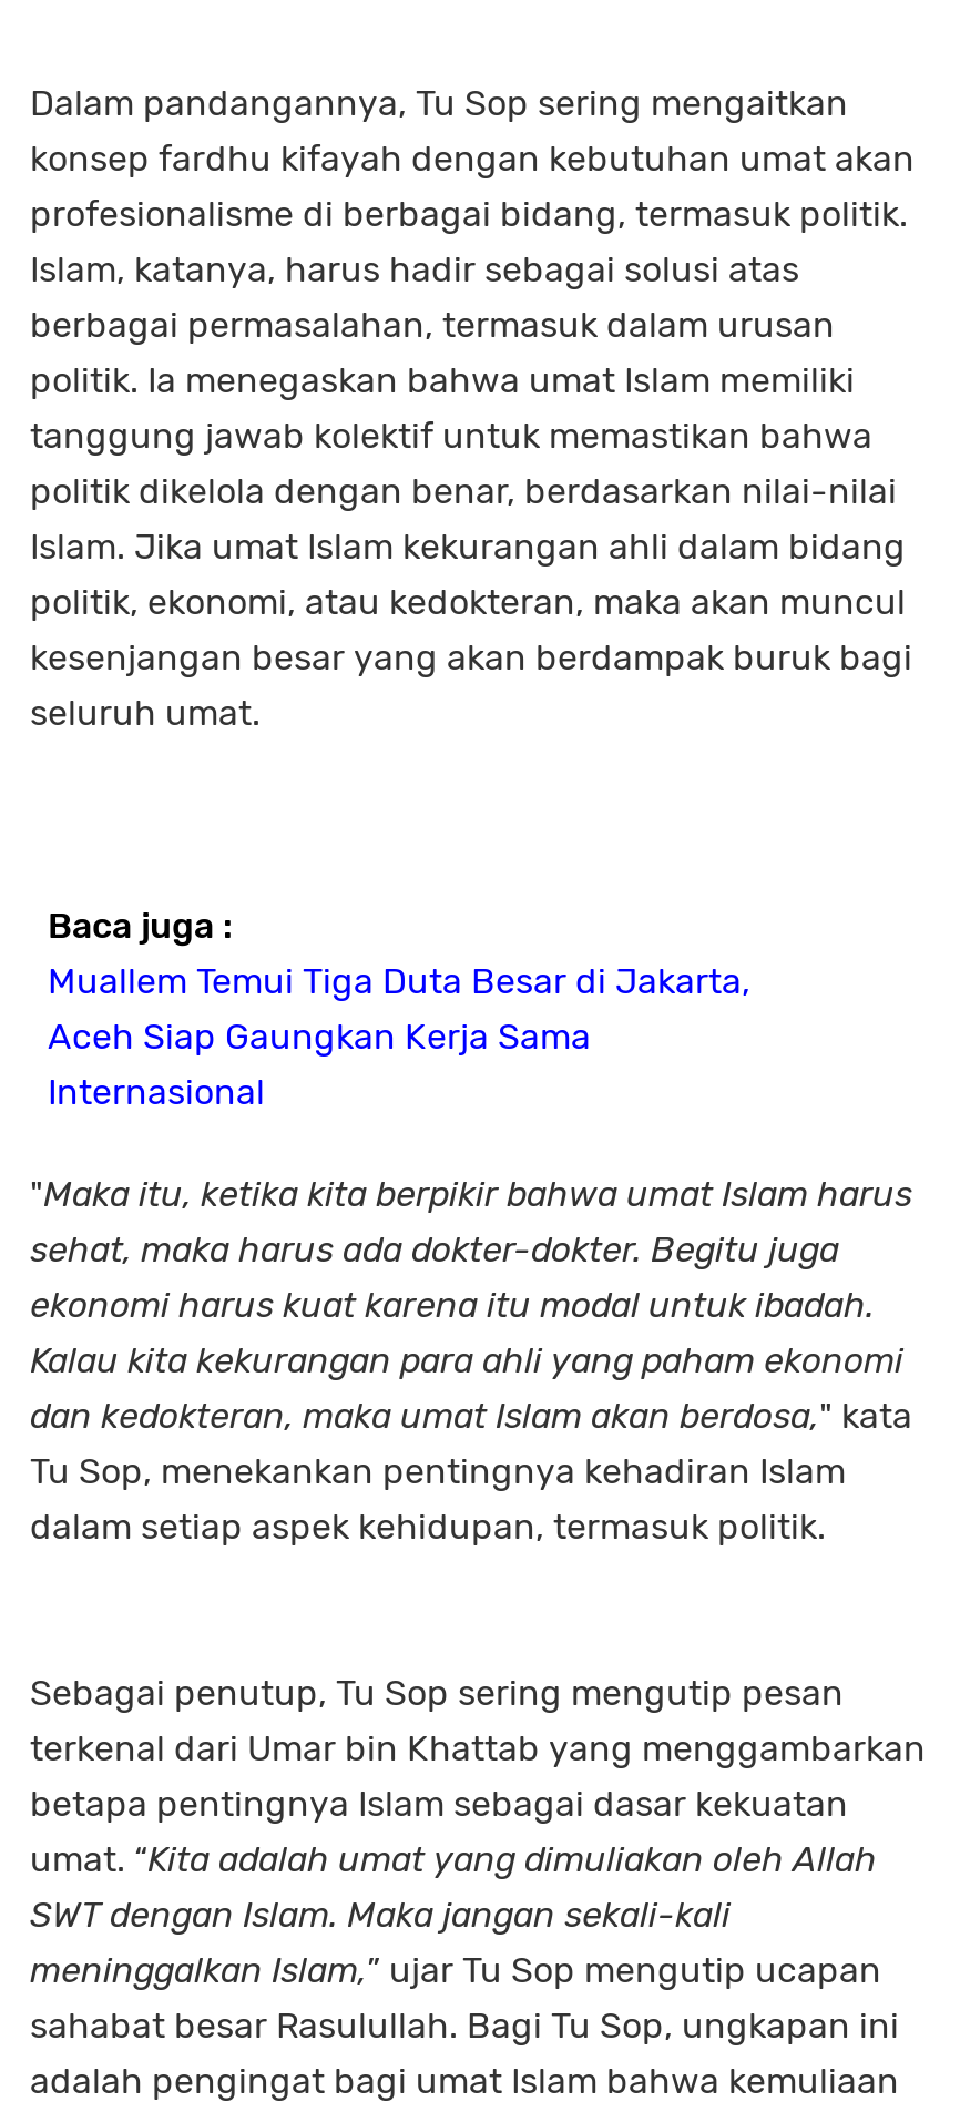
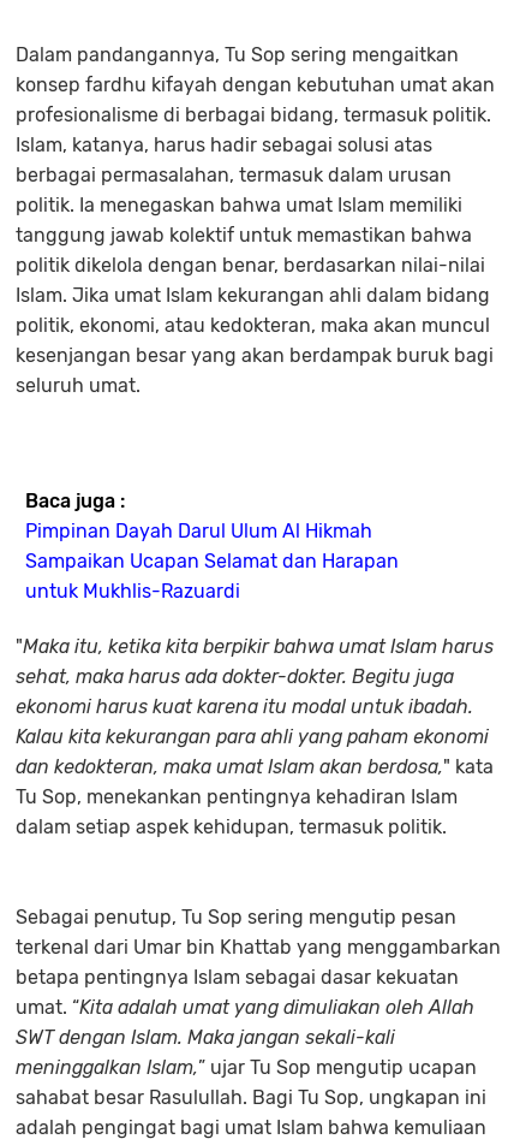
- Muallem Temui Tiga Duta Besar di Jakarta,
- Aceh Siap Gaungkan Kerja Sama
- Internasional
+ Pimpinan Dayah Darul Ulum Al Hikmah
+ Sampaikan Ucapan Selamat dan Harapan
+ untuk Mukhlis-Razuardi
